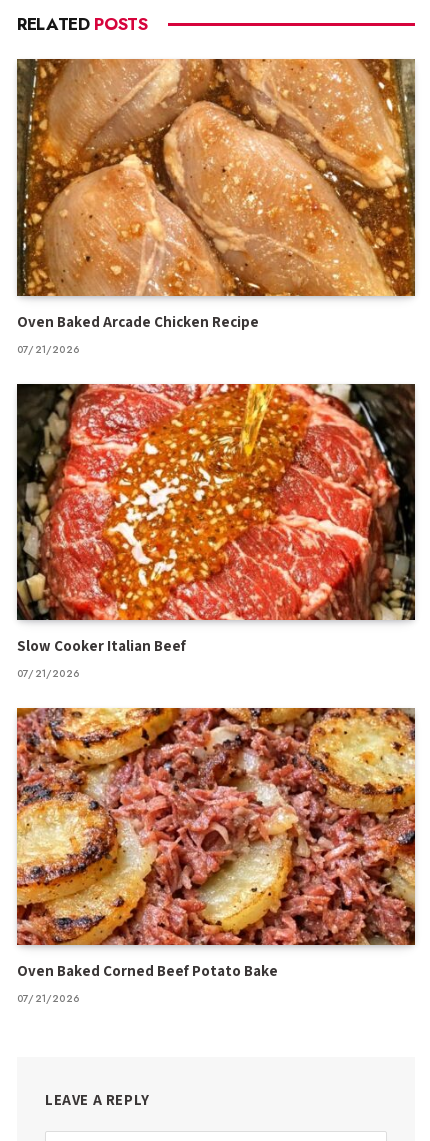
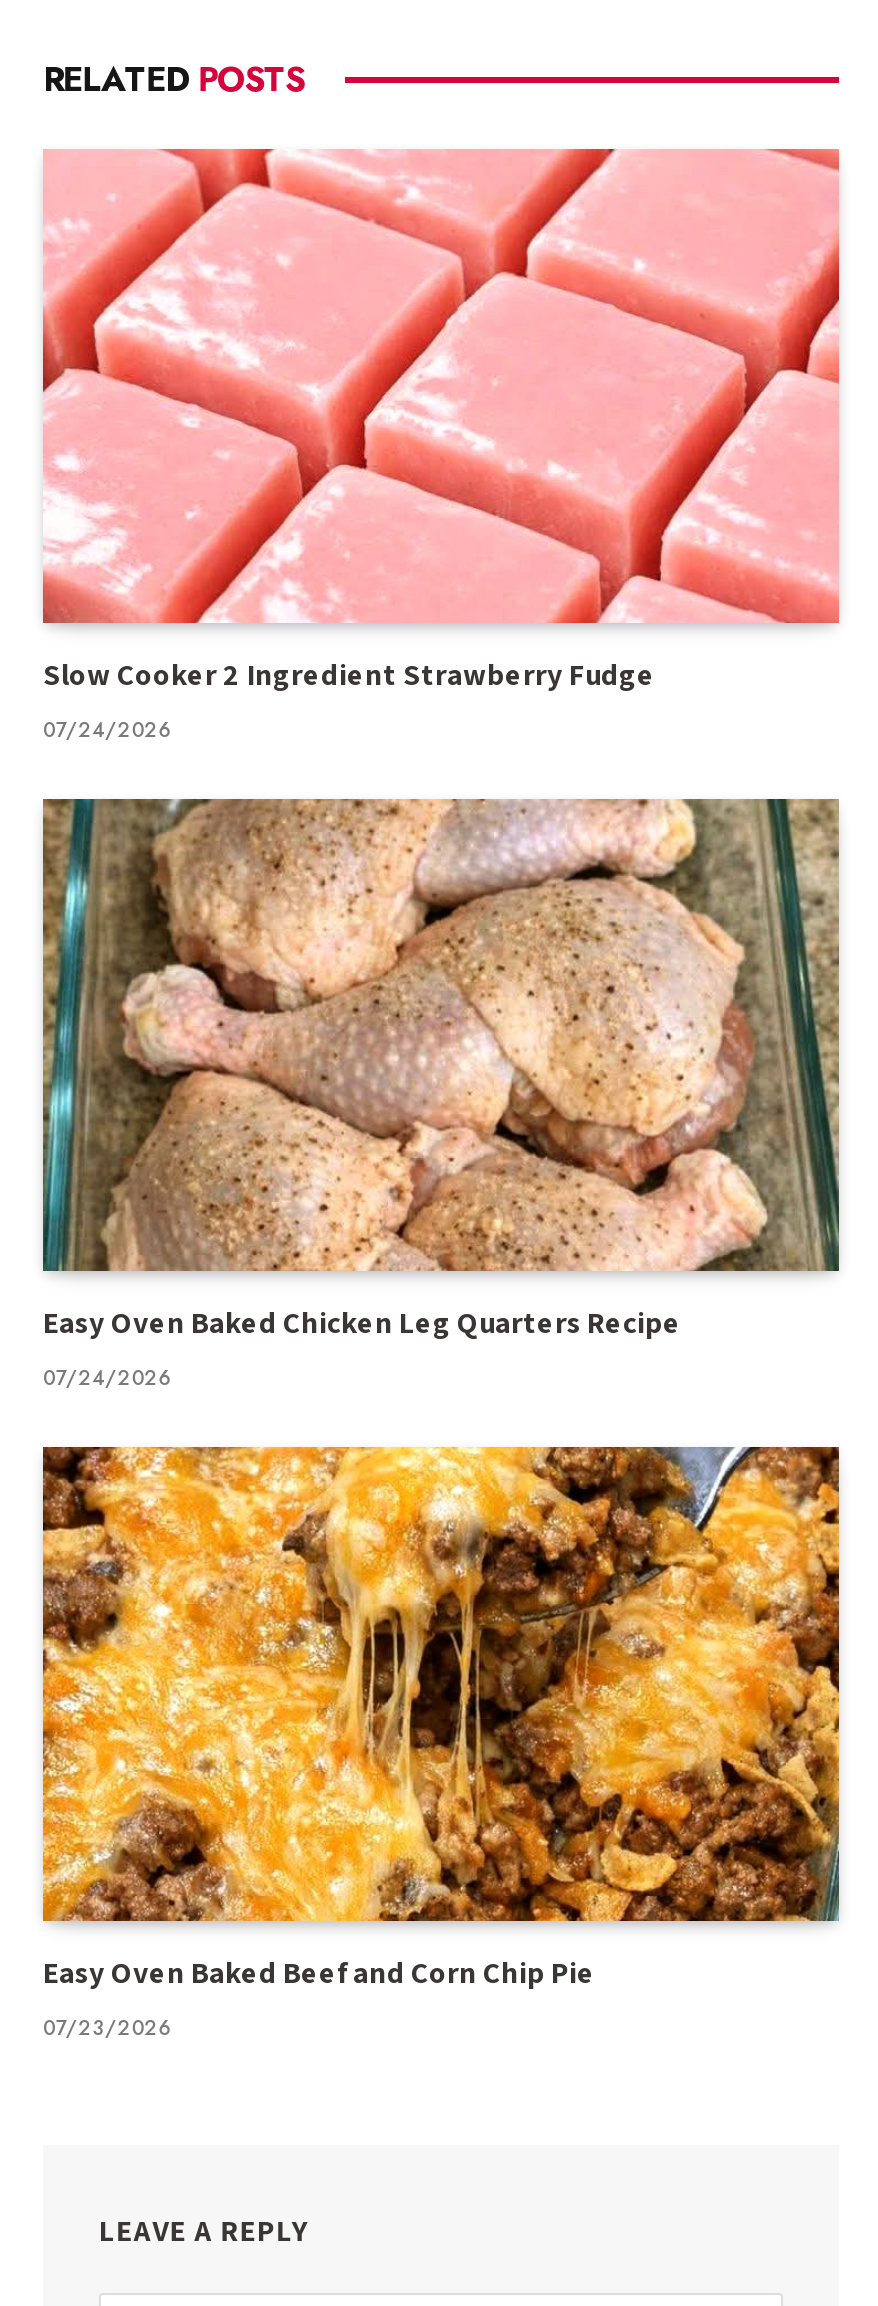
- [image]
- Oven Baked Arcade Chicken Recipe
+ [image]
+ Slow Cooker 2 Ingredient Strawberry Fudge

- 07/21/2026
+ 07/24/2026

- [image]
- Slow Cooker Italian Beef
+ [image]
+ Easy Oven Baked Chicken Leg Quarters Recipe

- 07/21/2026
+ 07/24/2026

- [image]
- Oven Baked Corned Beef Potato Bake
+ [image]
+ Easy Oven Baked Beef and Corn Chip Pie

- 07/21/2026
+ 07/23/2026
